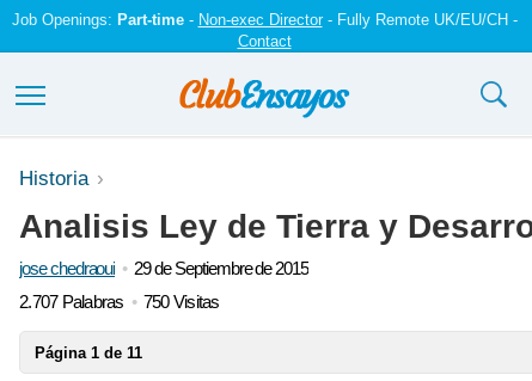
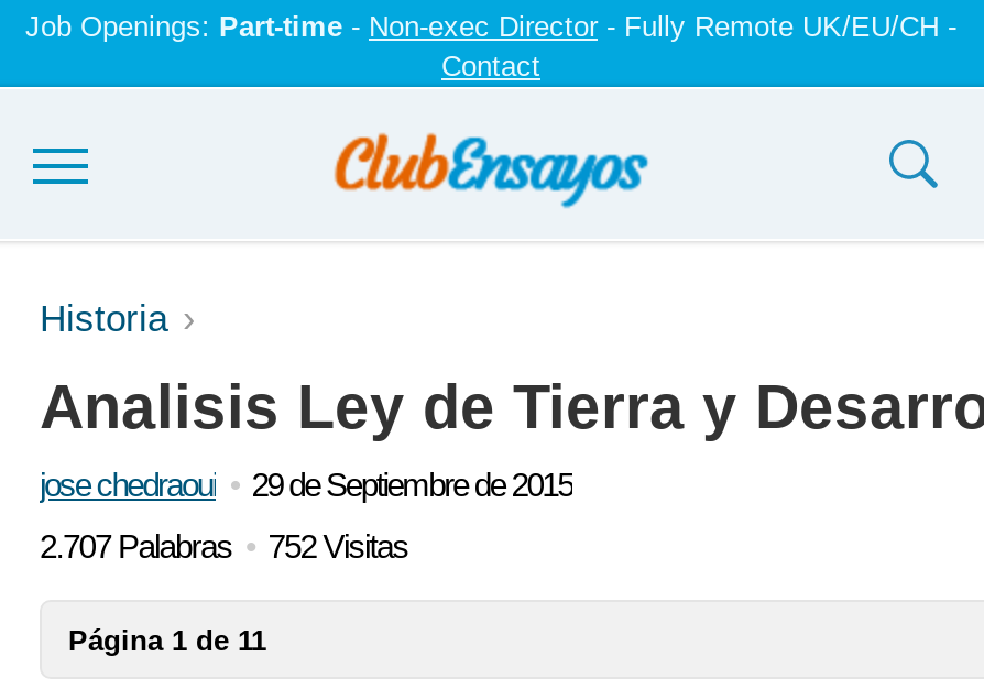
- 2.707 Palabras 750 Visitas
+ 2.707 Palabras 752 Visitas
